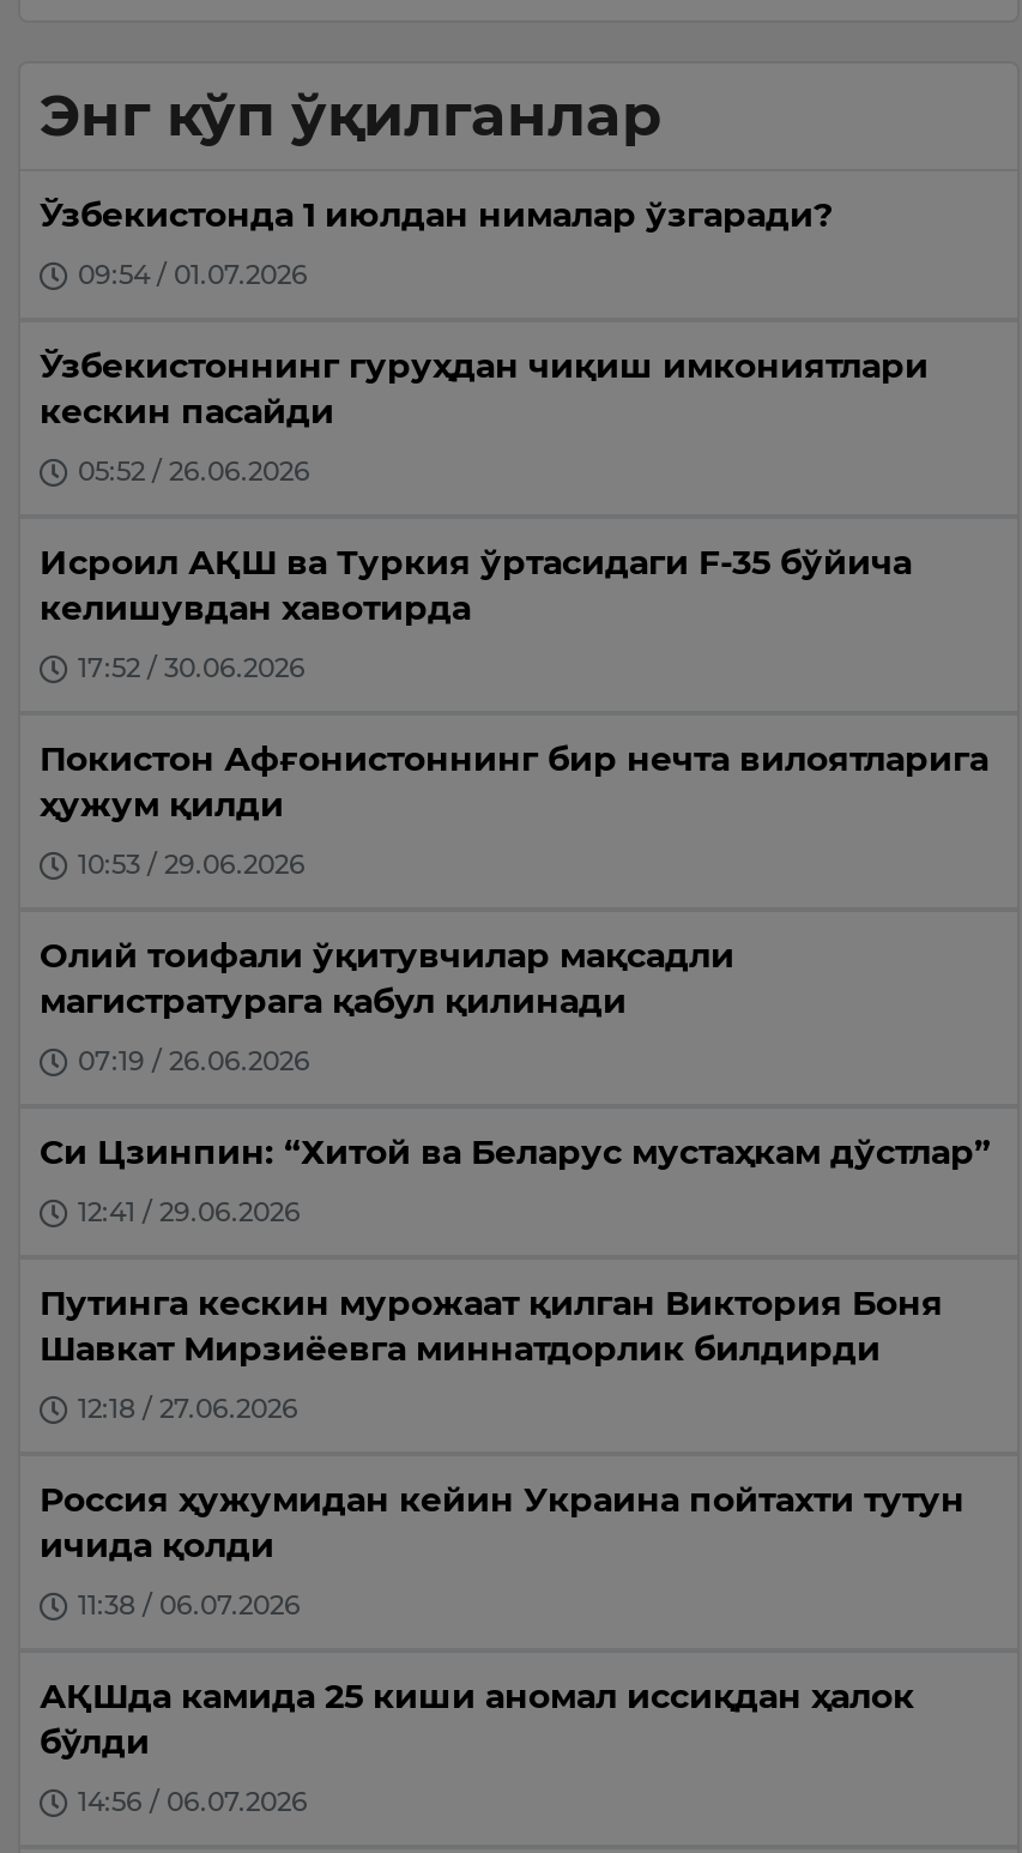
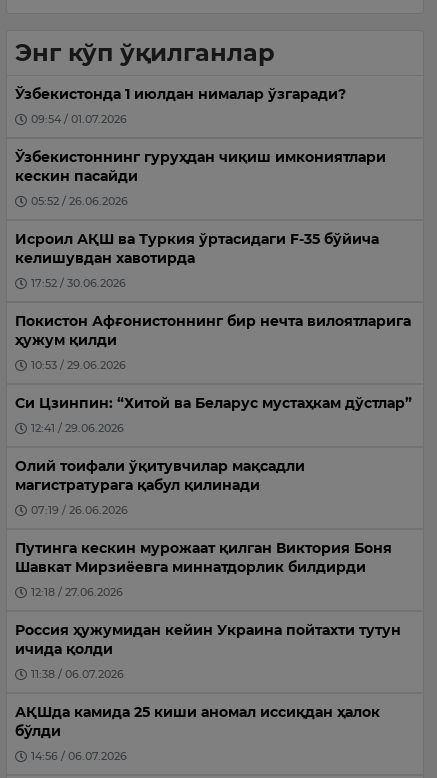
moved down: Олий тоифали ўқитувчилар мақсадли | магистратурага қабул қилинади | 07:19 / 26.06.2026

moved up: Си Цзинпин: “Хитой ва Беларус мустаҳкам дўстлар” | 12:41 / 29.06.2026
